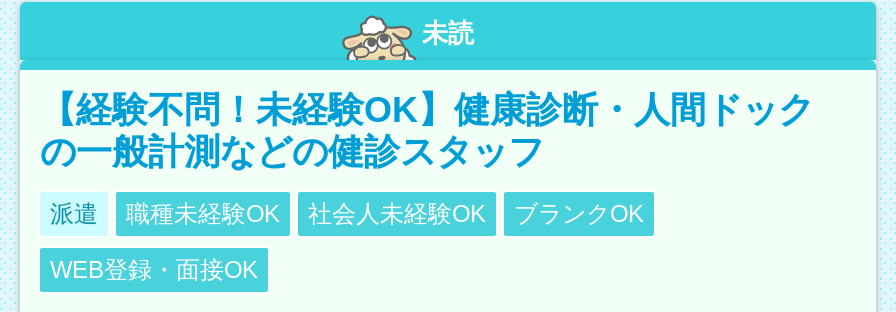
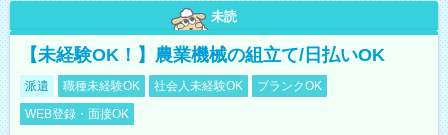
- 【経験不問！未経験OK】健康診断・人間ドック
- の一般計測などの健診スタッフ
+ 【未経験OK！】農業機械の組立て/日払いOK
